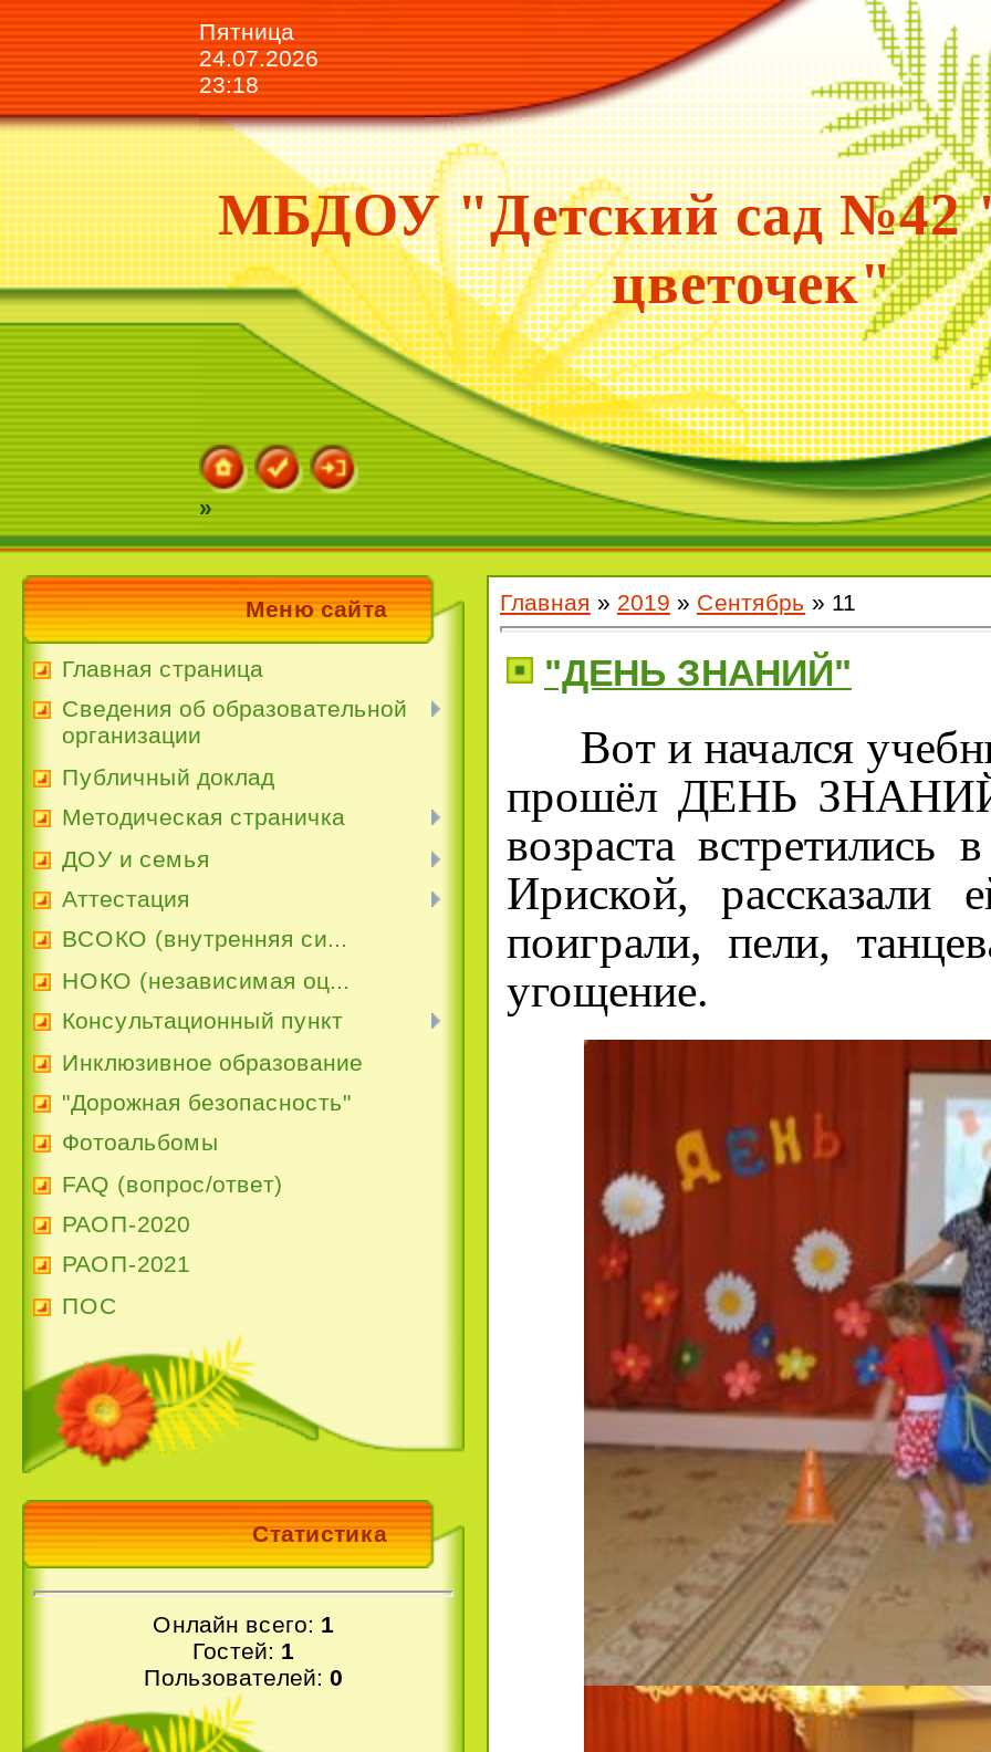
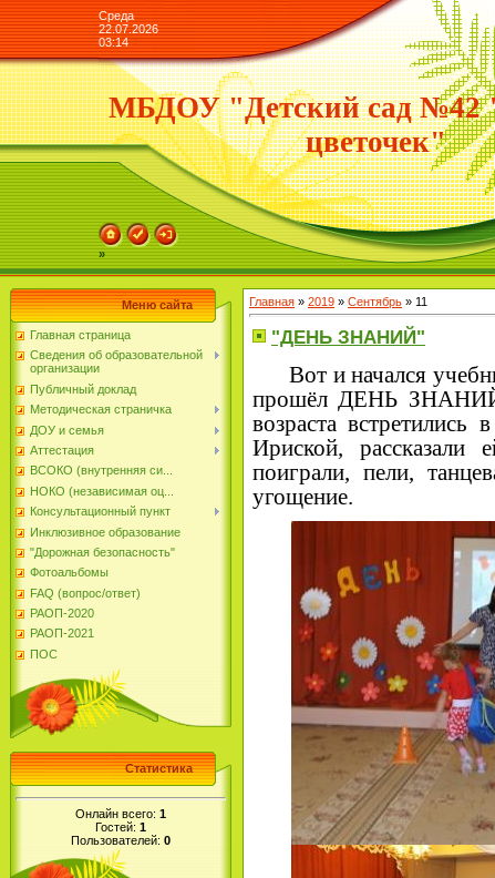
- Пятница
- 24.07.2026
- 23:18
+ Среда
+ 22.07.2026
+ 03:14
